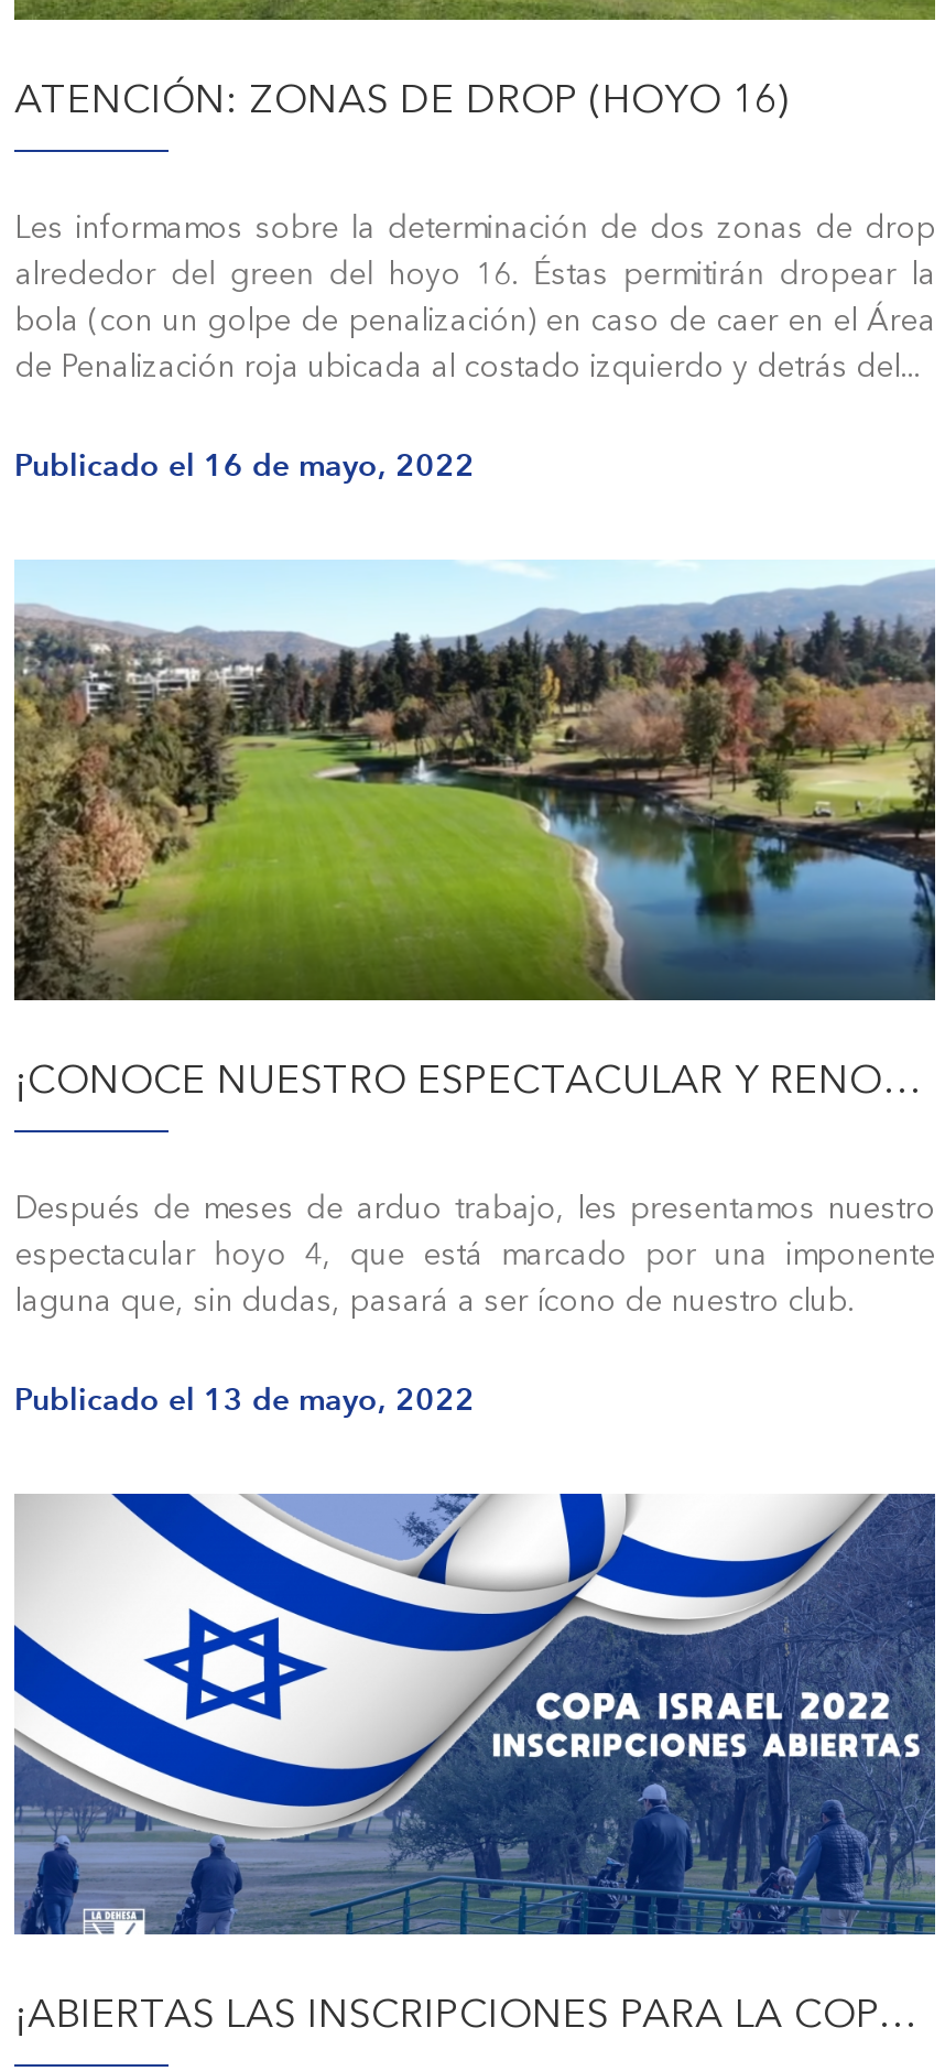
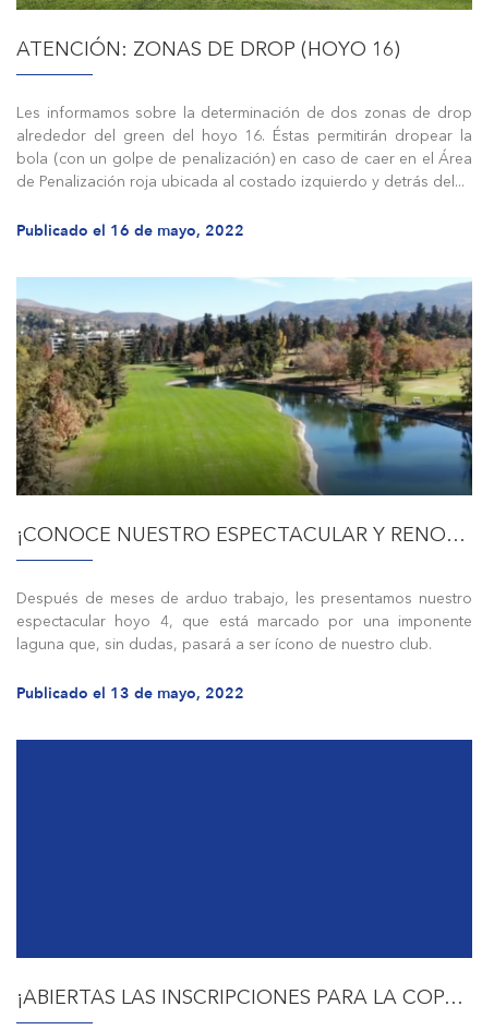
- [image]
